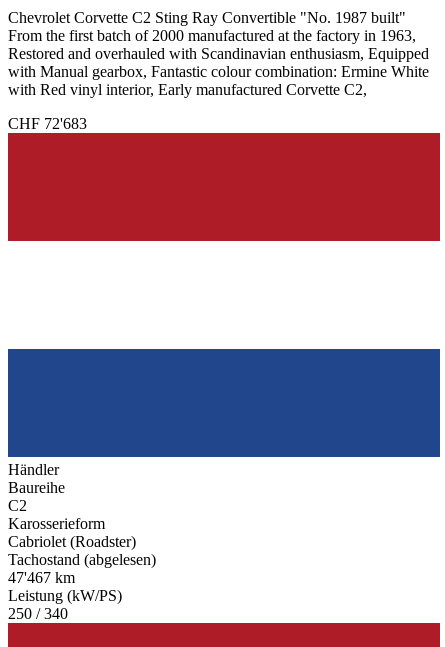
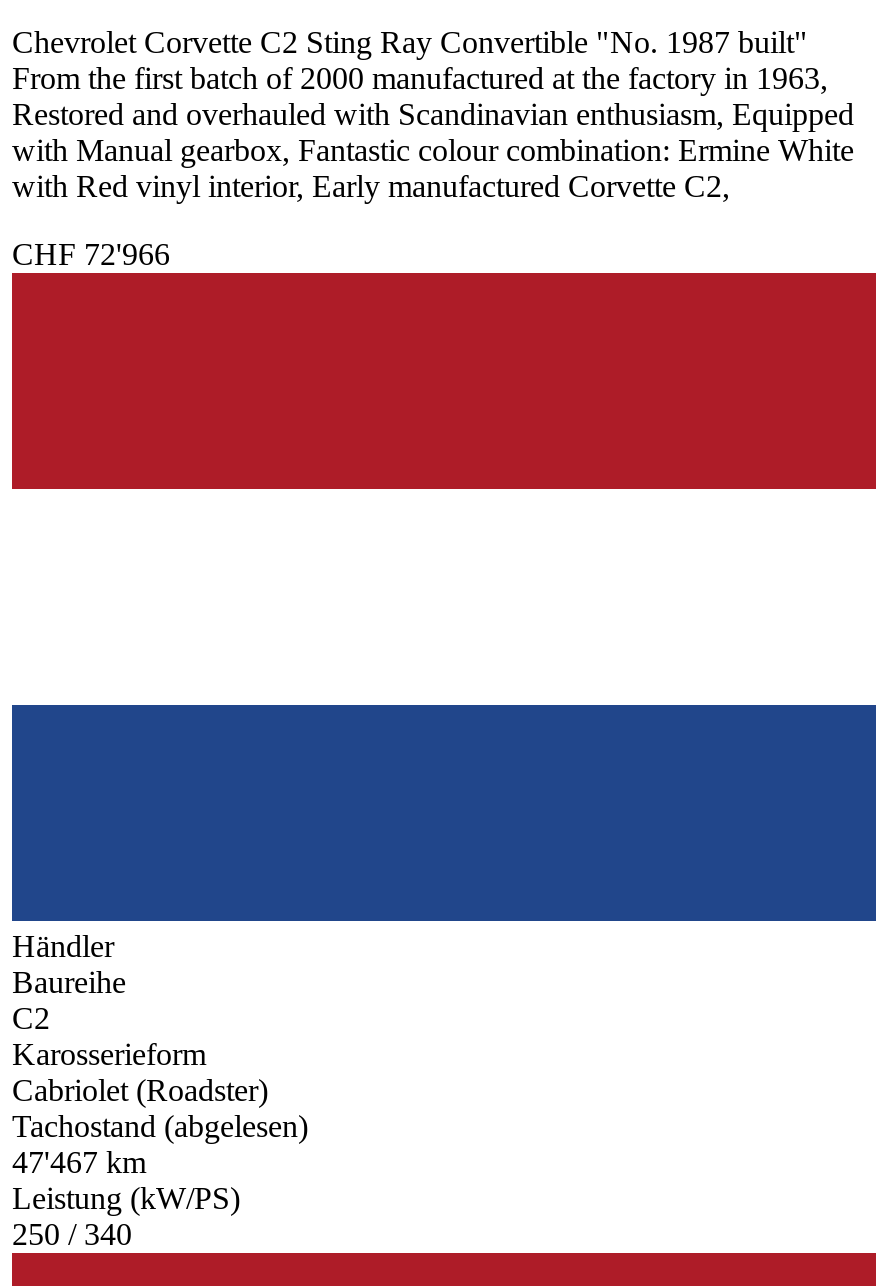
- CHF 72'683
+ CHF 72'966
